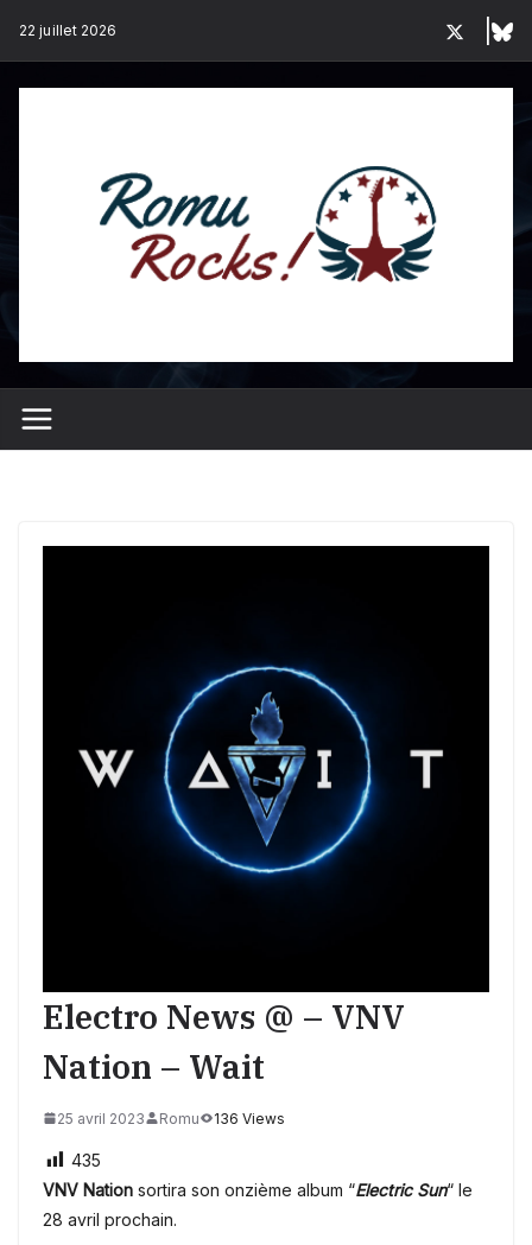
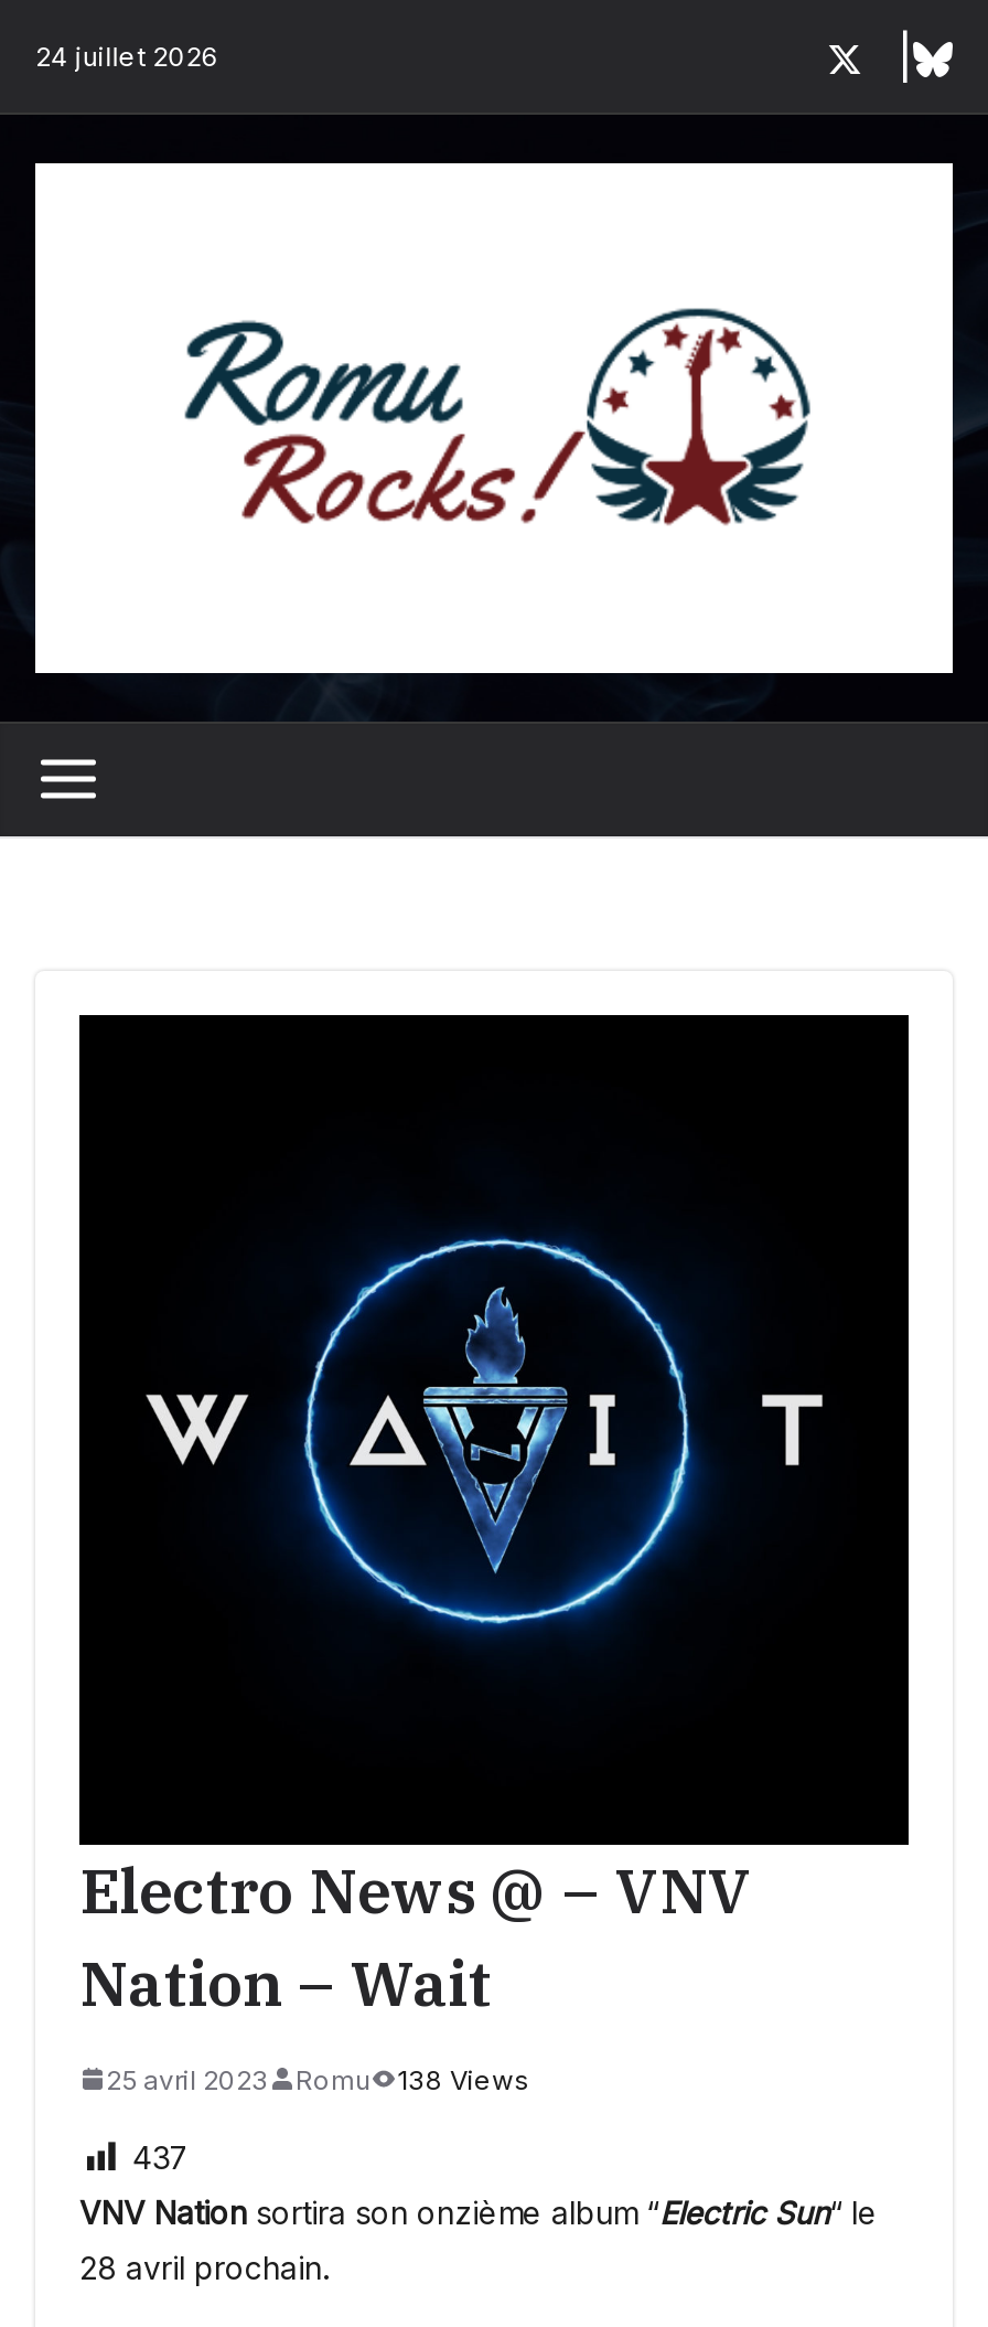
- 22 juillet 2026
+ 24 juillet 2026

- 25 avril 2023 Romu 136 Views
+ 25 avril 2023 Romu 138 Views

- 435
+ 437
